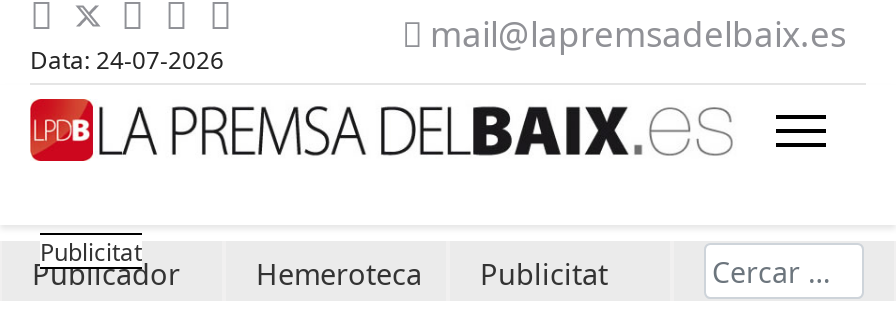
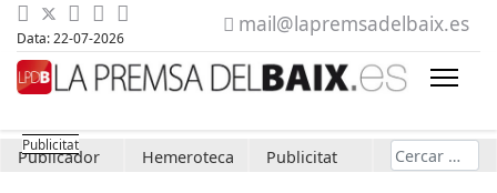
- Data: 24-07-2026
+ Data: 22-07-2026
